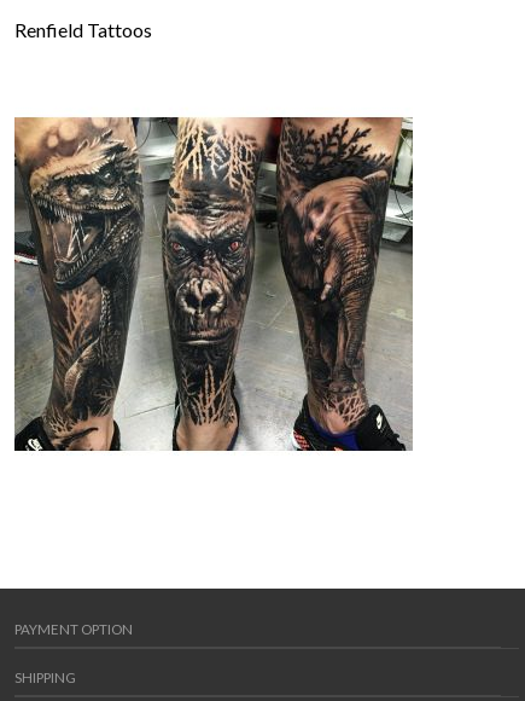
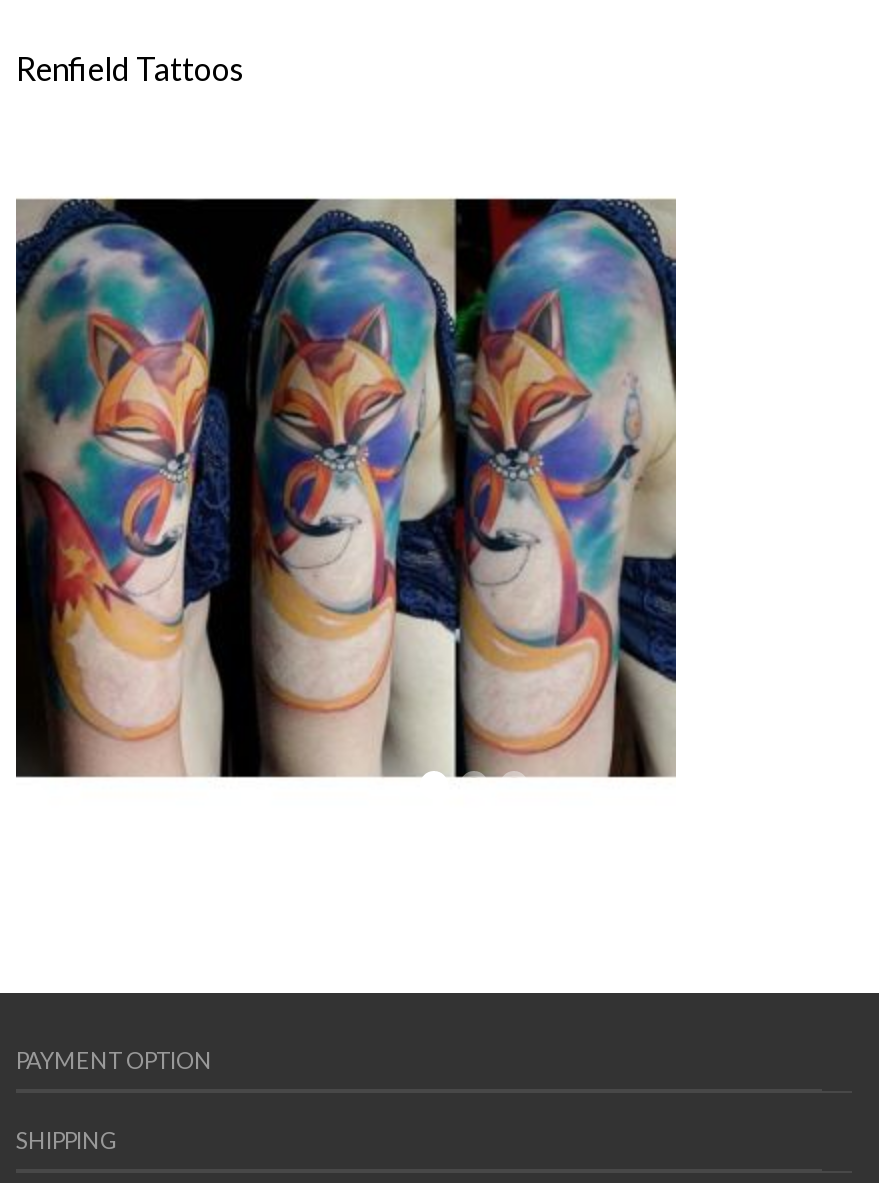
- [image]
+ [image]
